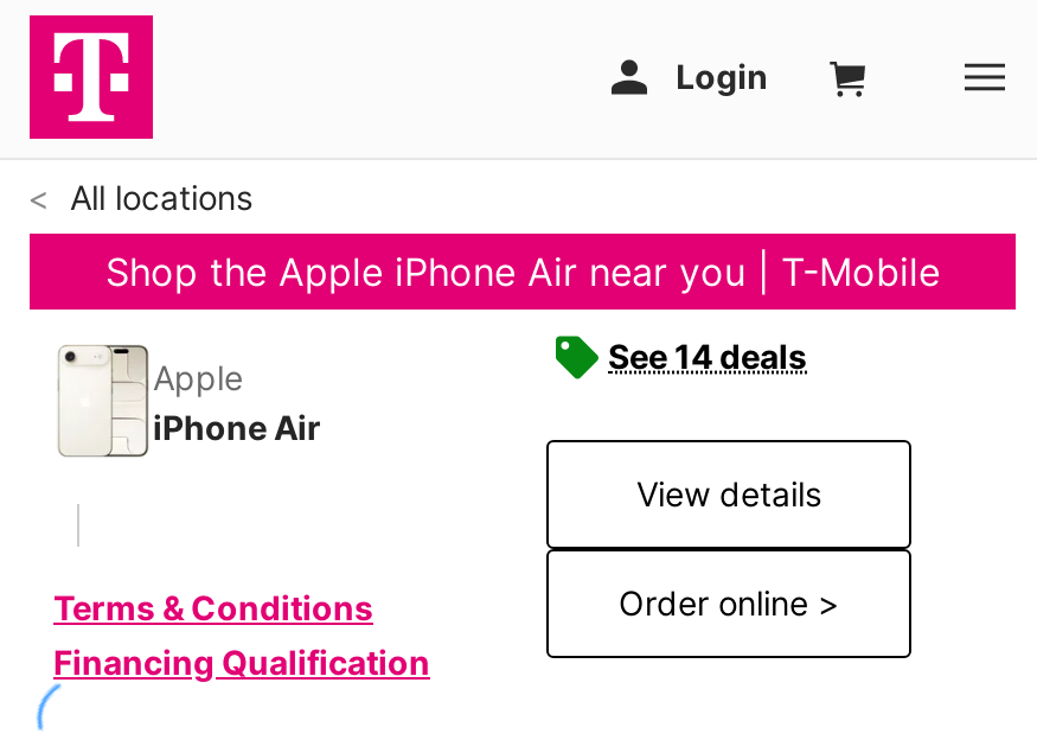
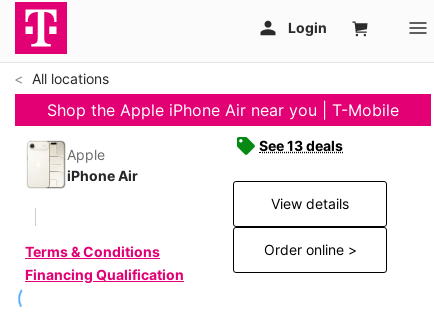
- See 14 deals
+ See 13 deals
